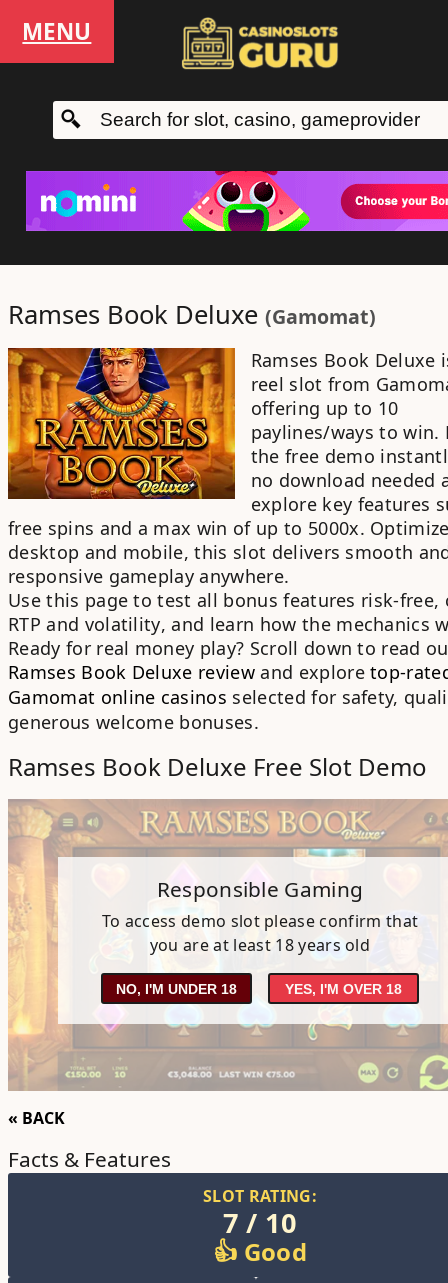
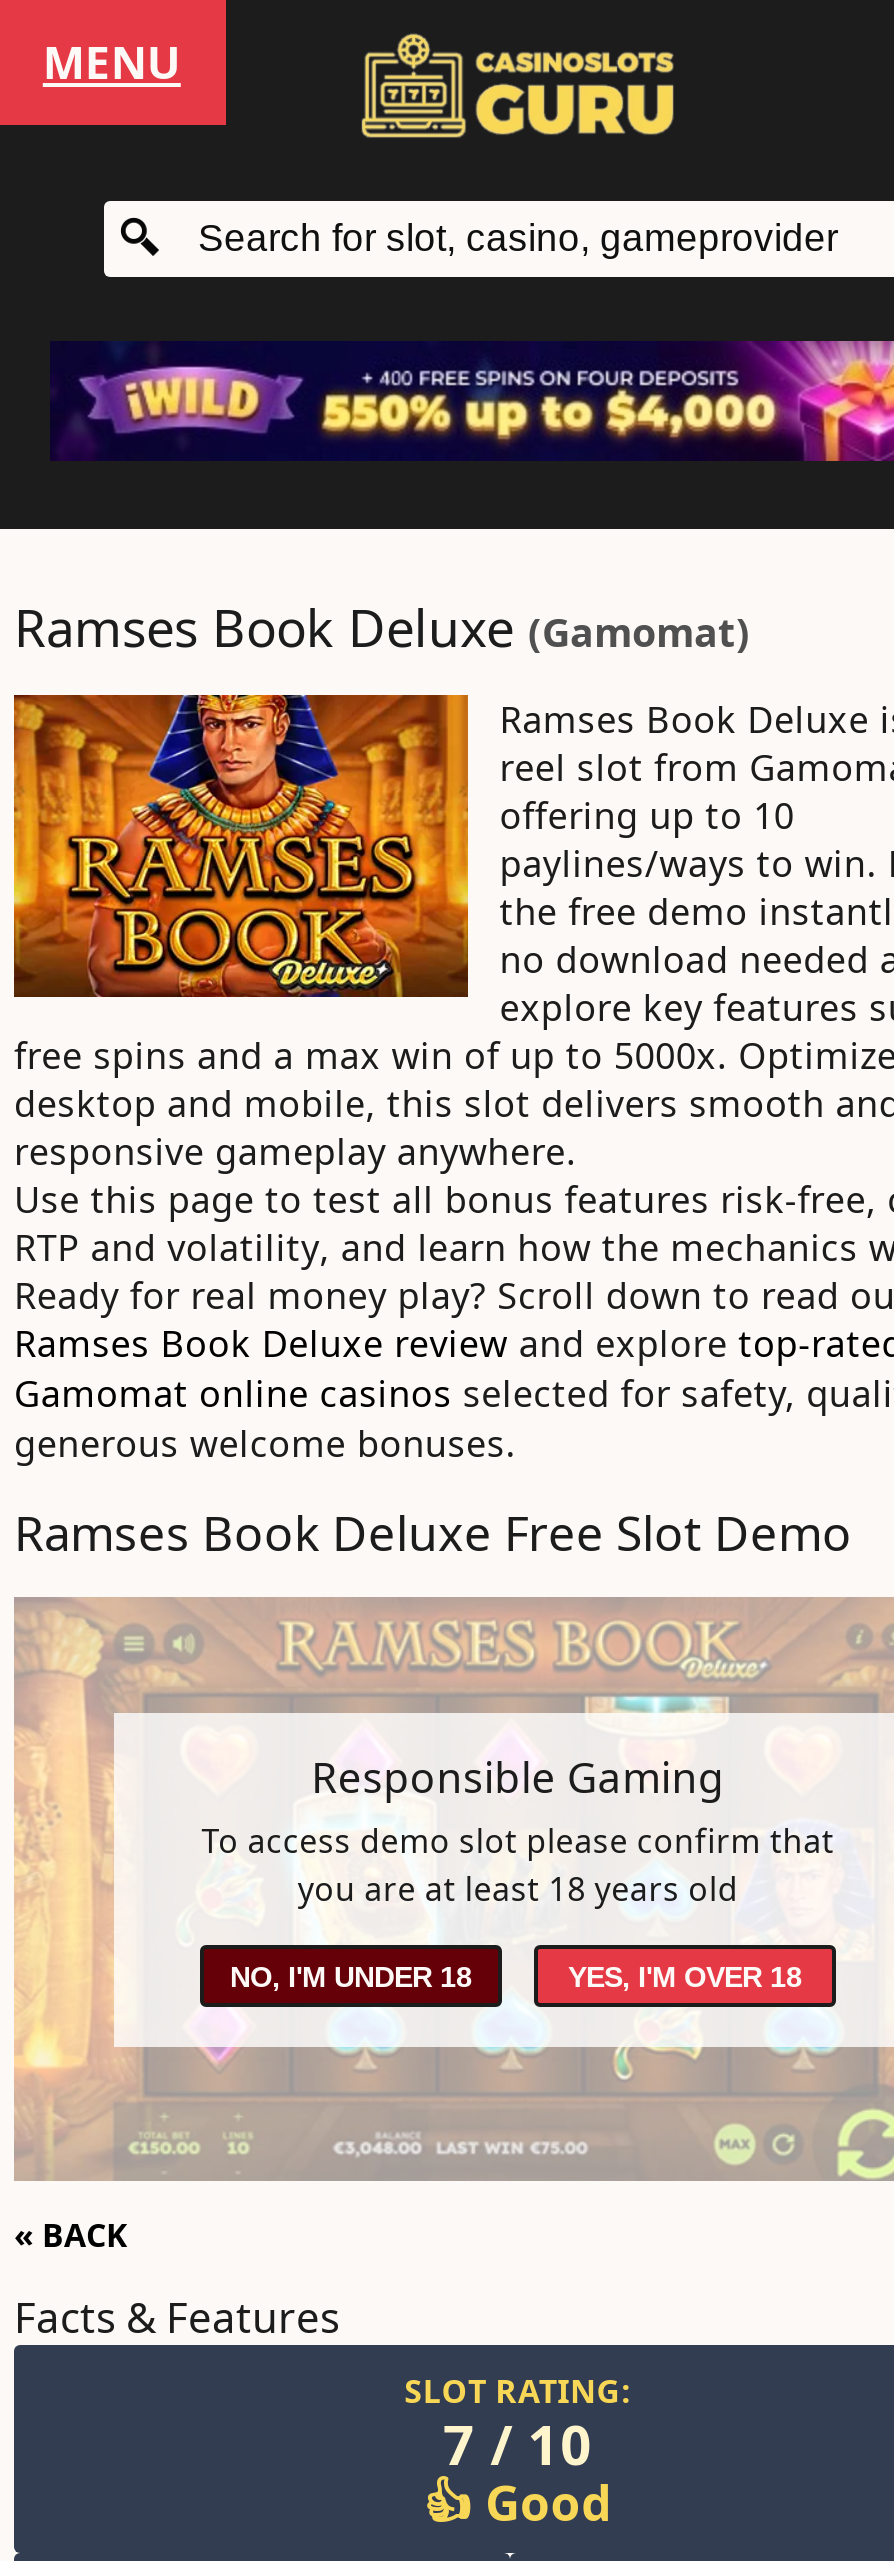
- [image]
+ [image]
